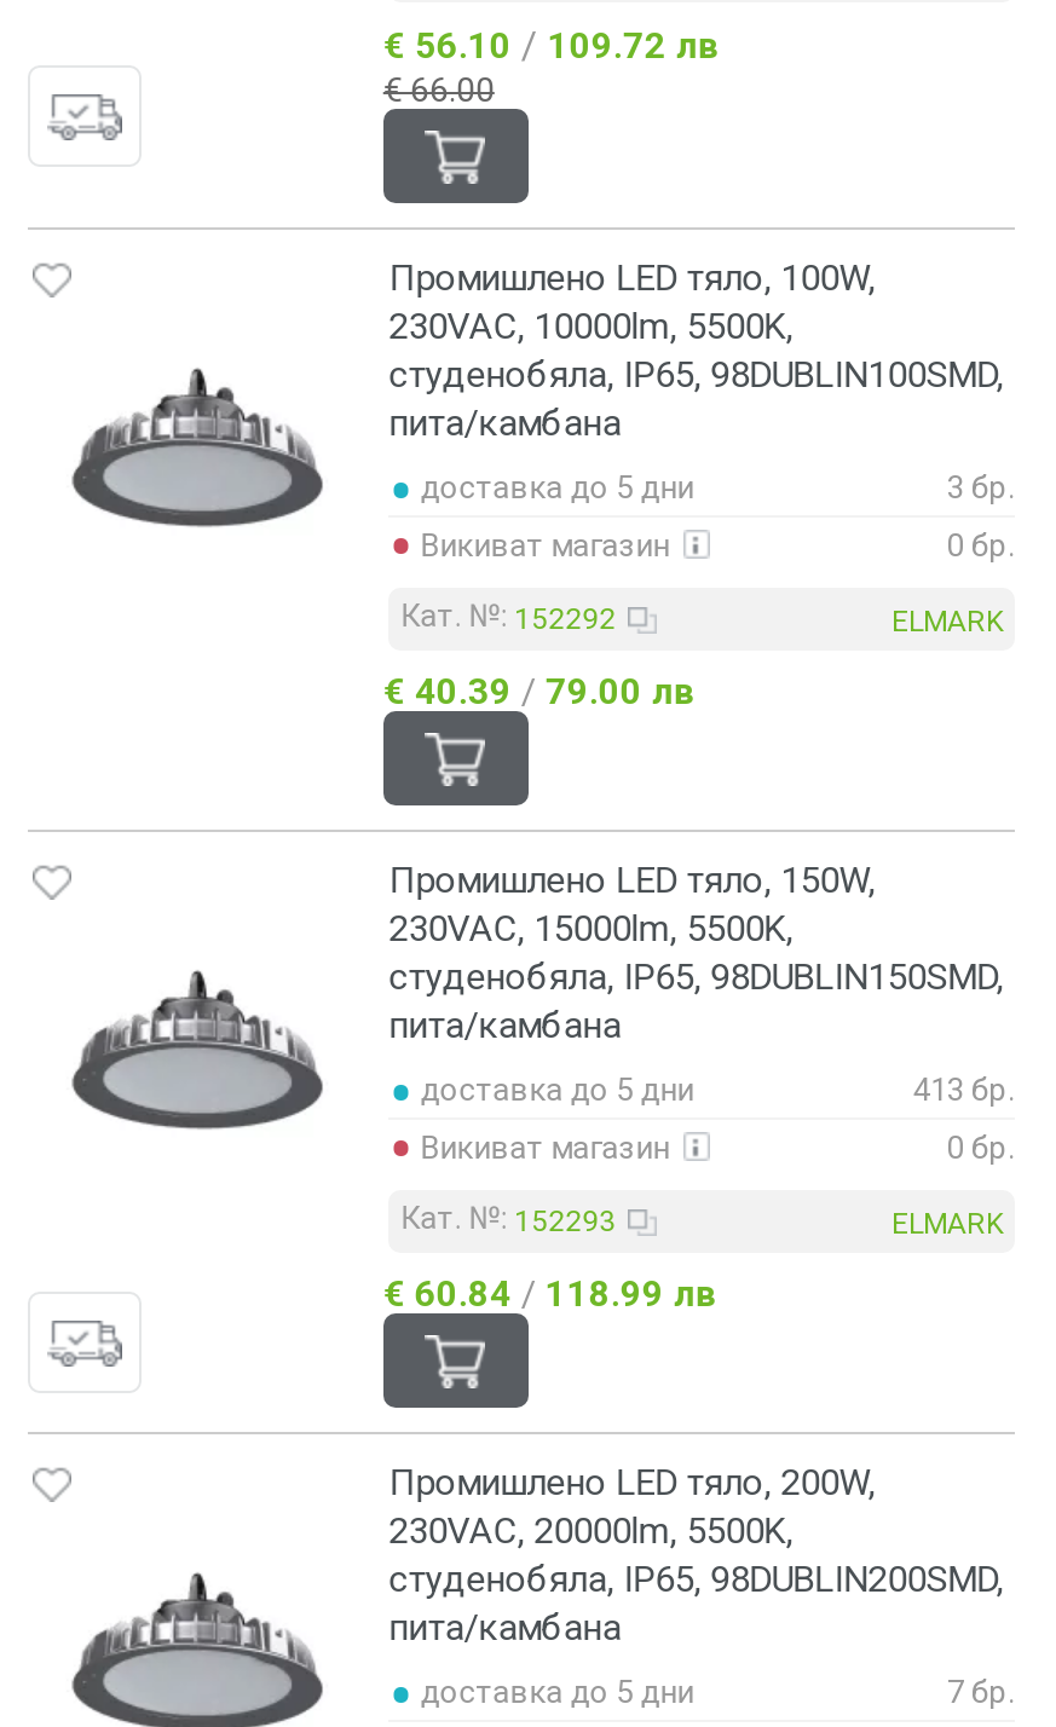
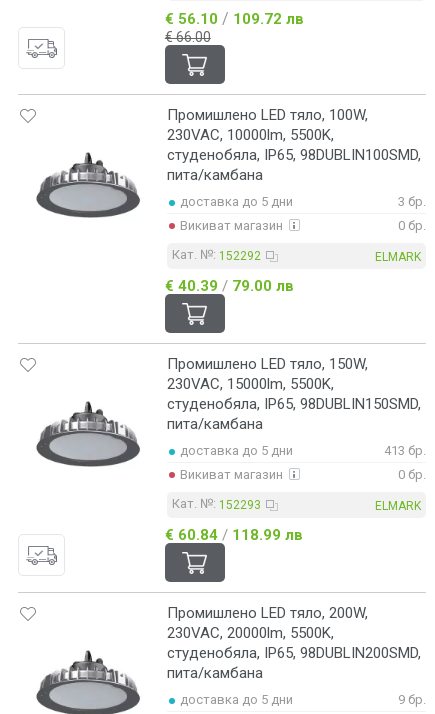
- 7 бр.
+ 9 бр.
